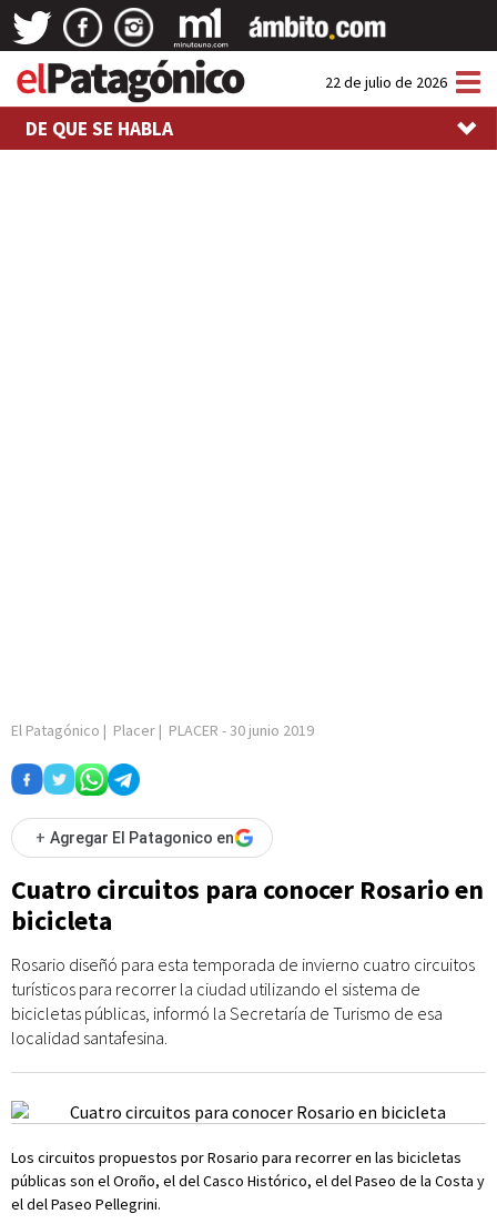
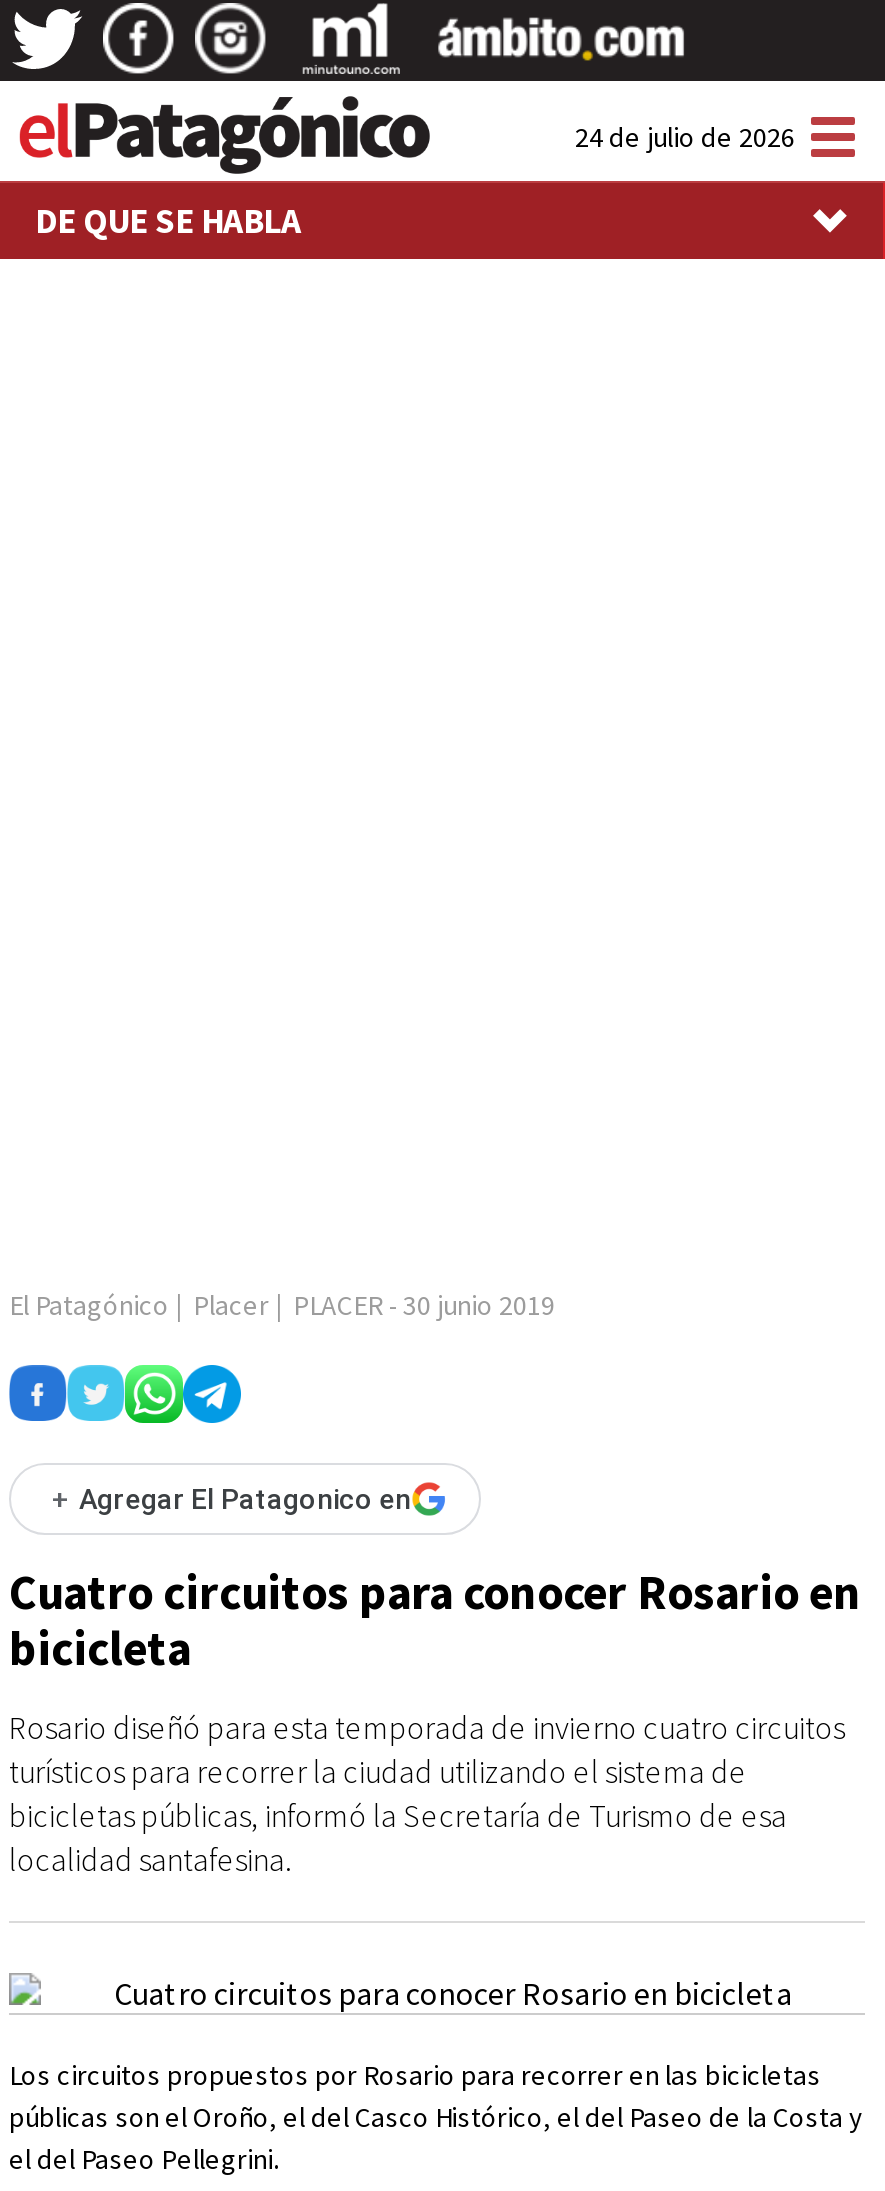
- 22 de julio de 2026
+ 24 de julio de 2026
